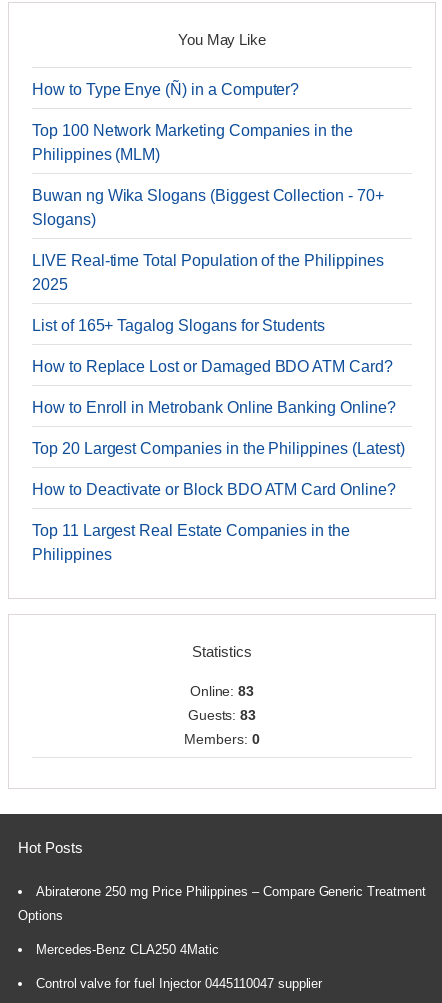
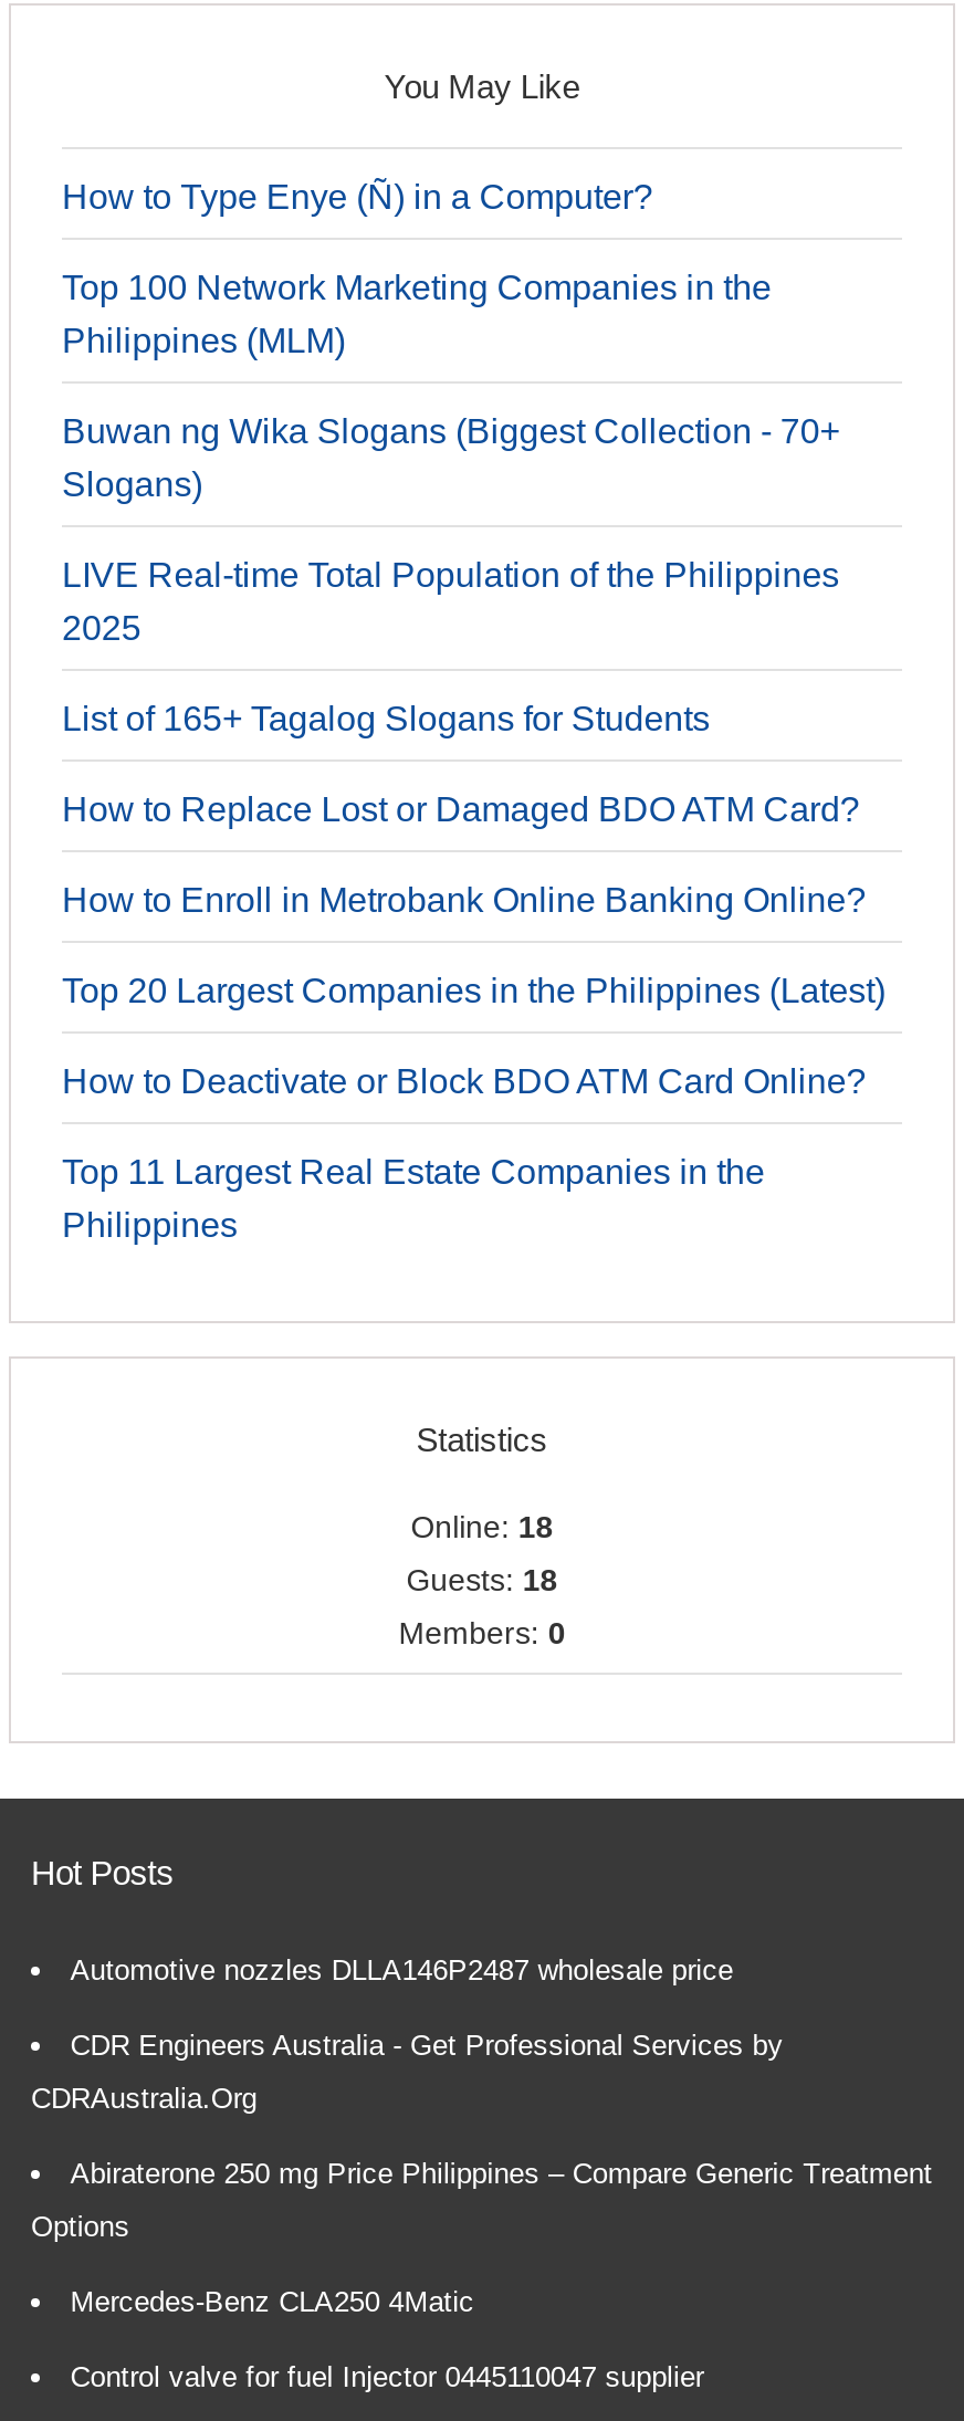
- Online: 83
+ Online: 18

- Guests: 83
+ Guests: 18

+ Automotive nozzles DLLA146P2487 wholesale price
+ CDR Engineers Australia - Get Professional Services by
+ CDRAustralia.Org
